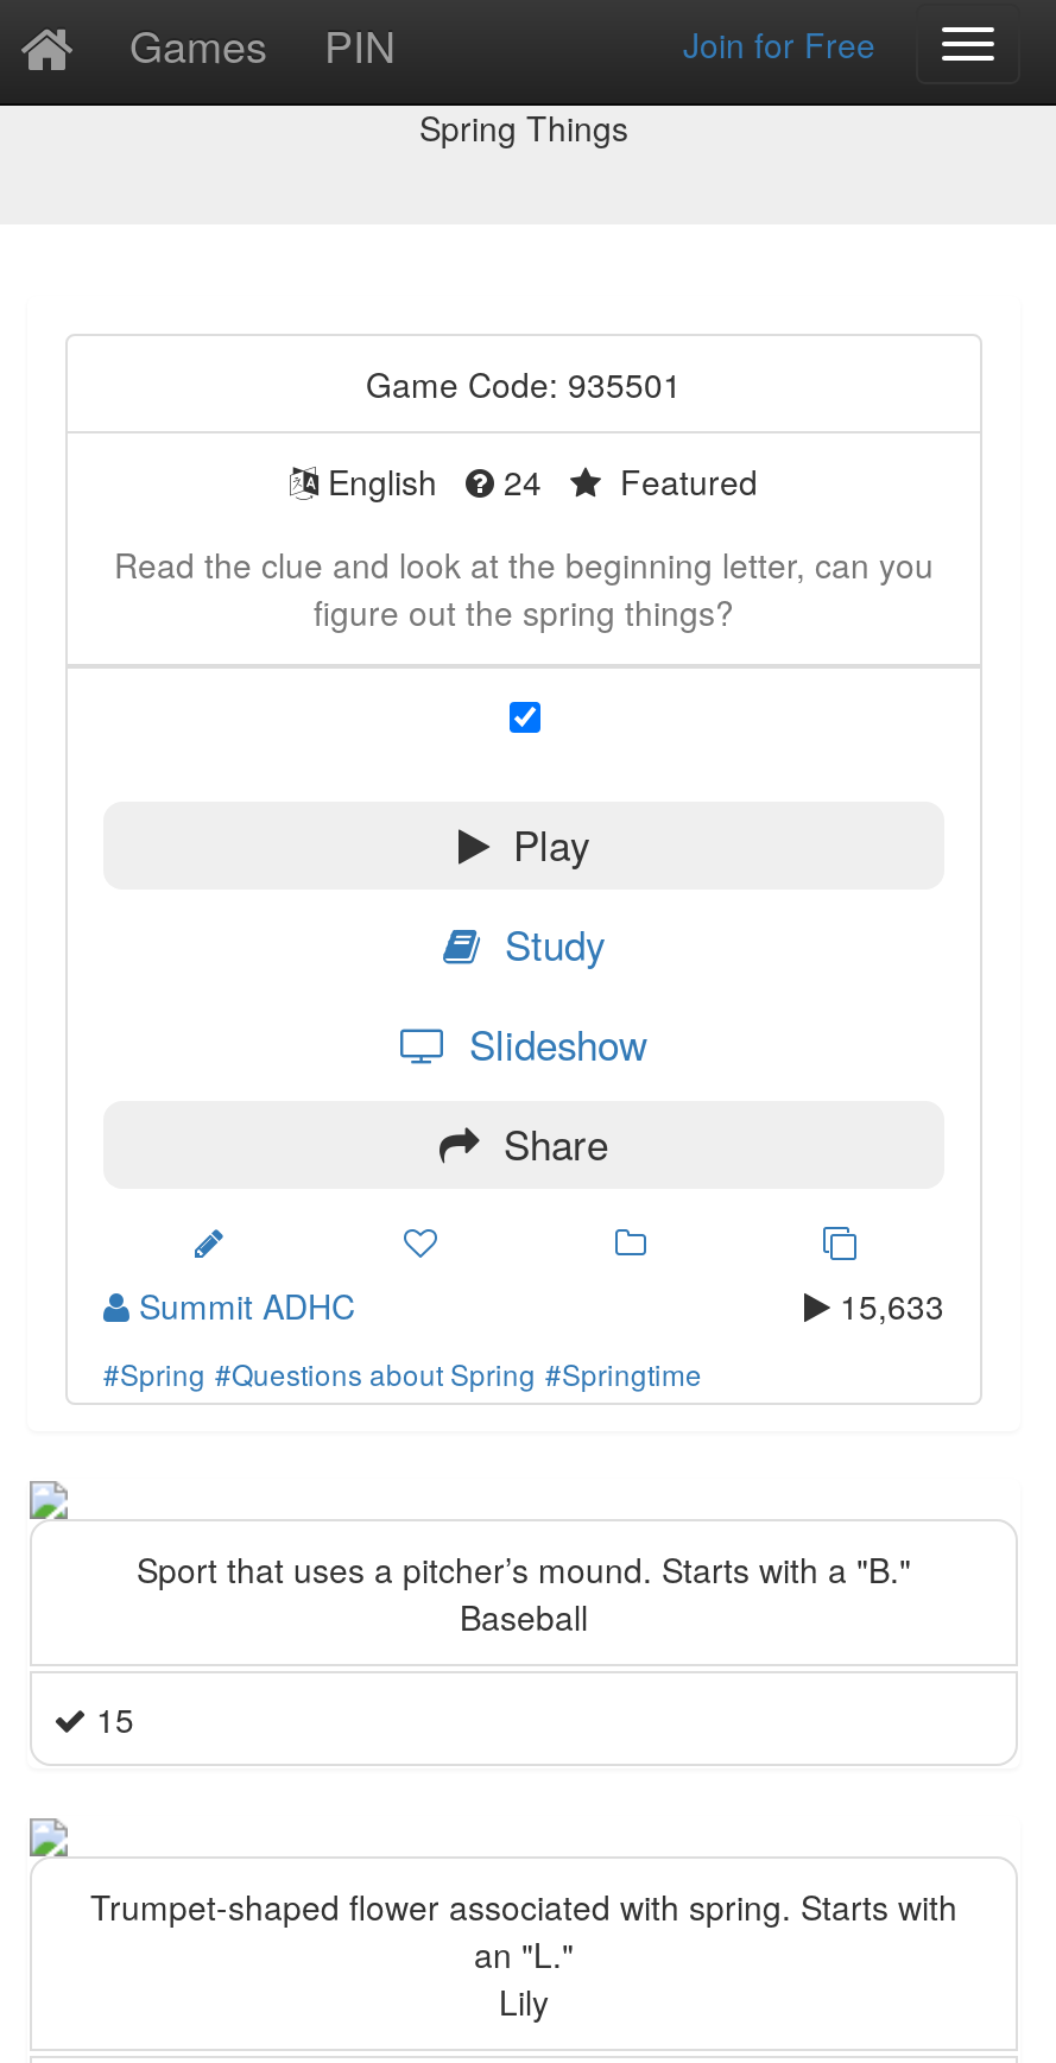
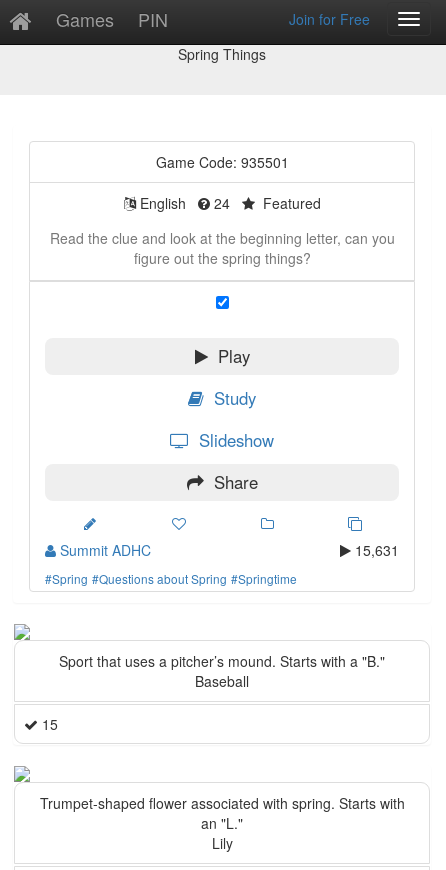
- 15,633
+ 15,631
